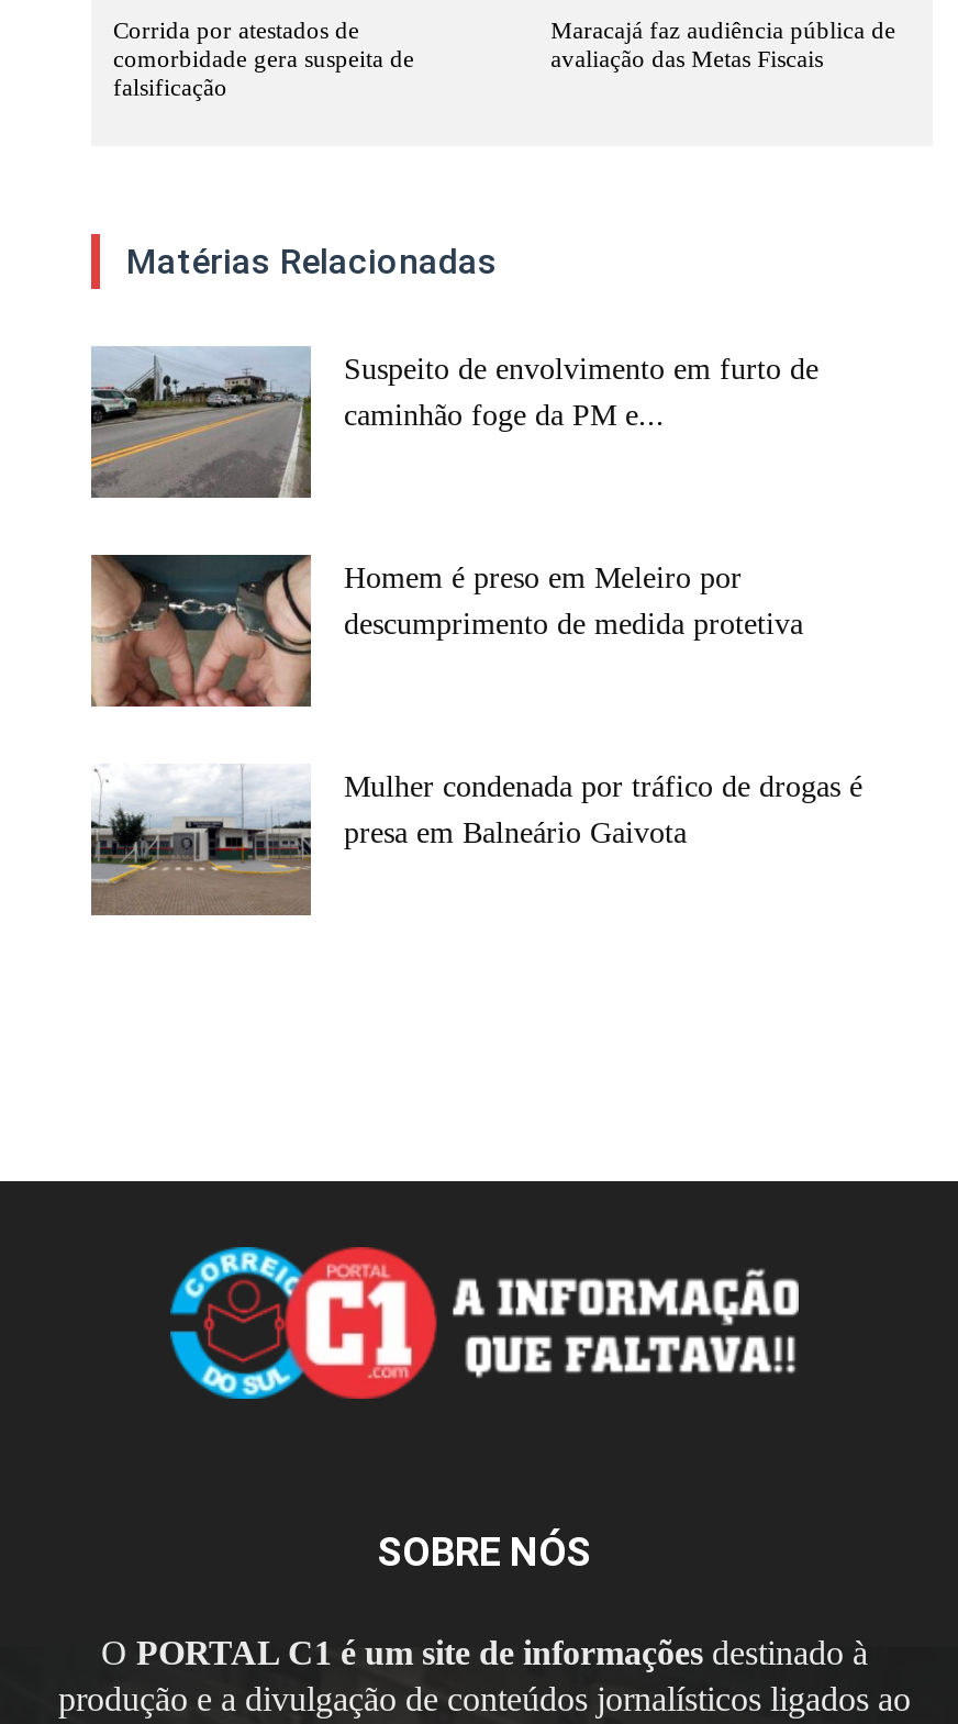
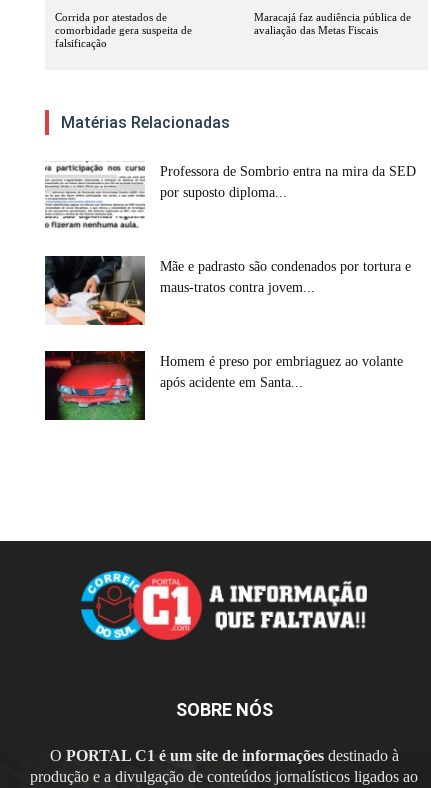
- [image]
- Suspeito de envolvimento em furto de
- caminhão foge da PM e...
+ [image]
+ Professora de Sombrio entra na mira da SED
+ por suposto diploma...

- [image]
- Homem é preso em Meleiro por
- descumprimento de medida protetiva
+ [image]
+ Mãe e padrasto são condenados por tortura e
+ maus-tratos contra jovem...

- [image]
- Mulher condenada por tráfico de drogas é
- presa em Balneário Gaivota
+ [image]
+ Homem é preso por embriaguez ao volante
+ após acidente em Santa...
